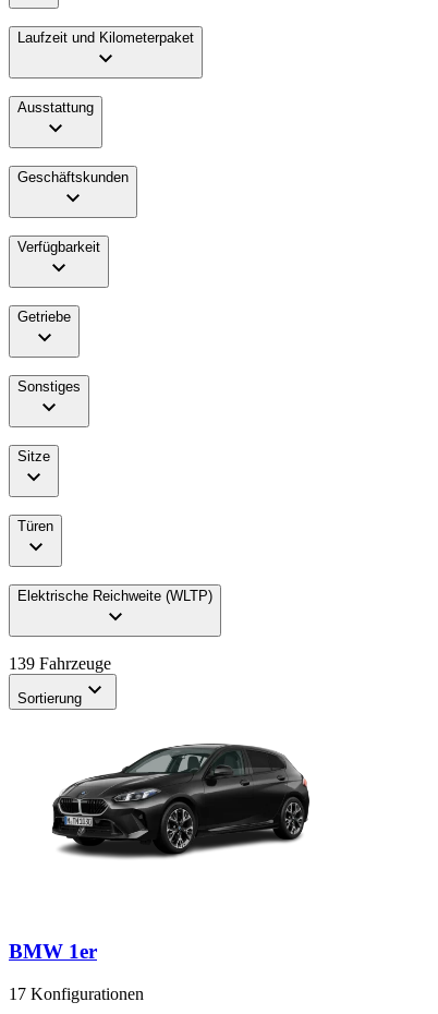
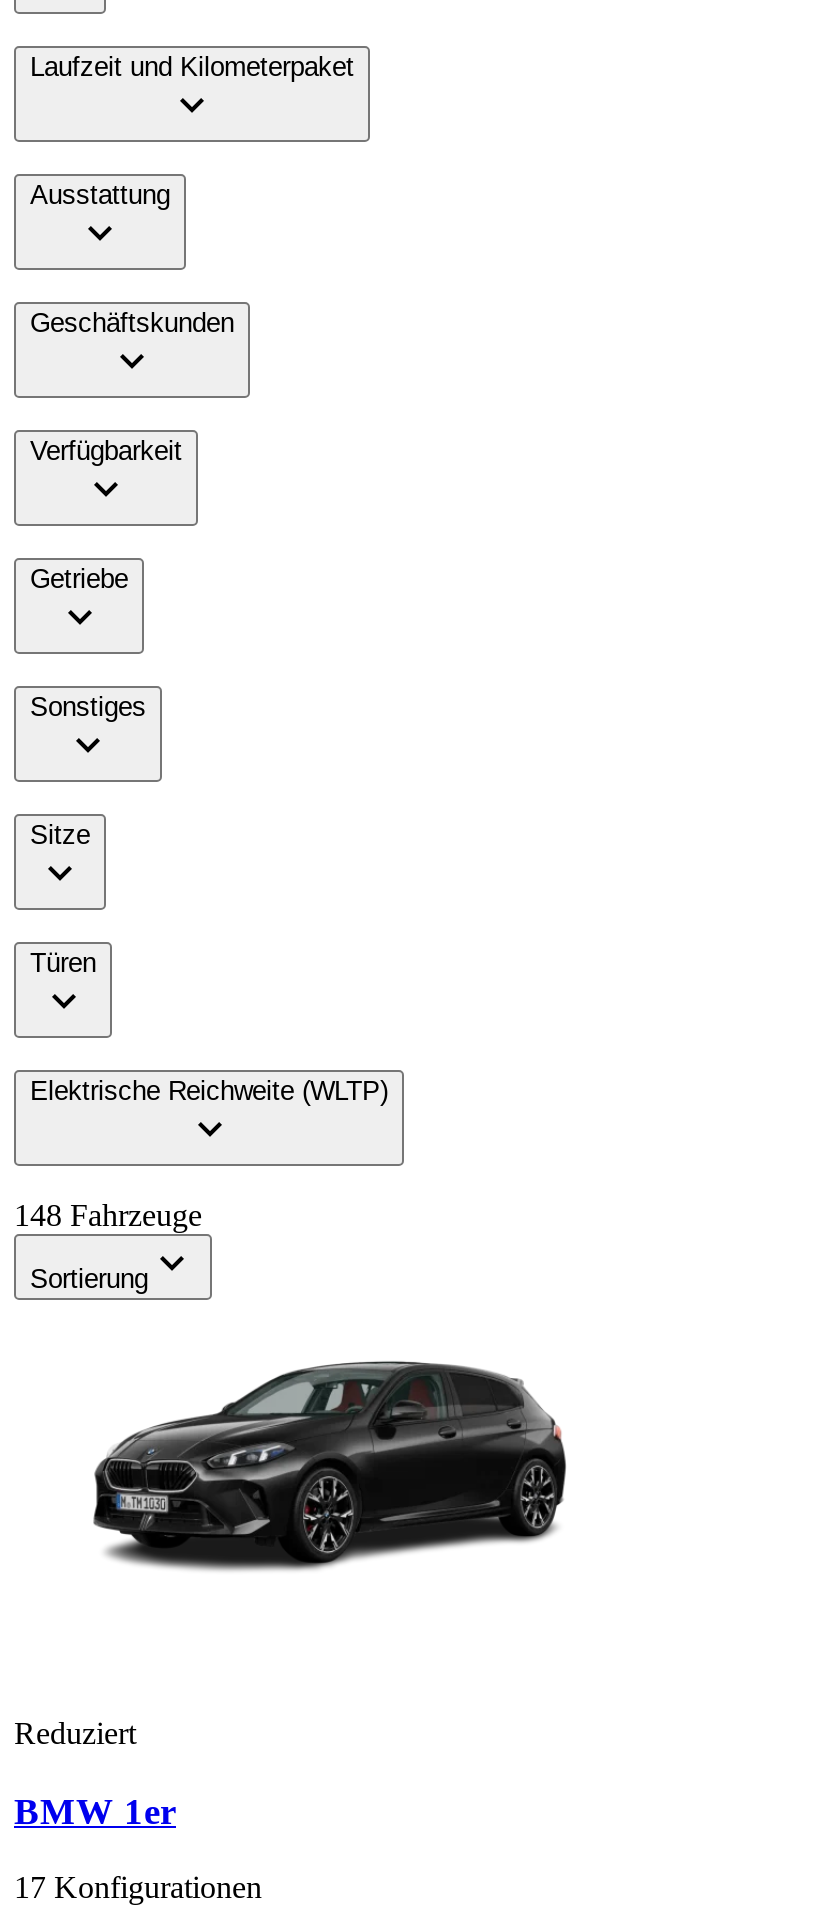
- 139 Fahrzeuge
+ 148 Fahrzeuge

+ Reduziert
